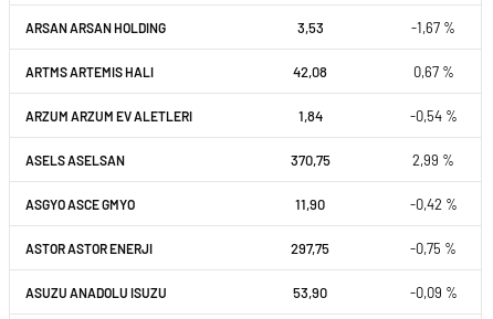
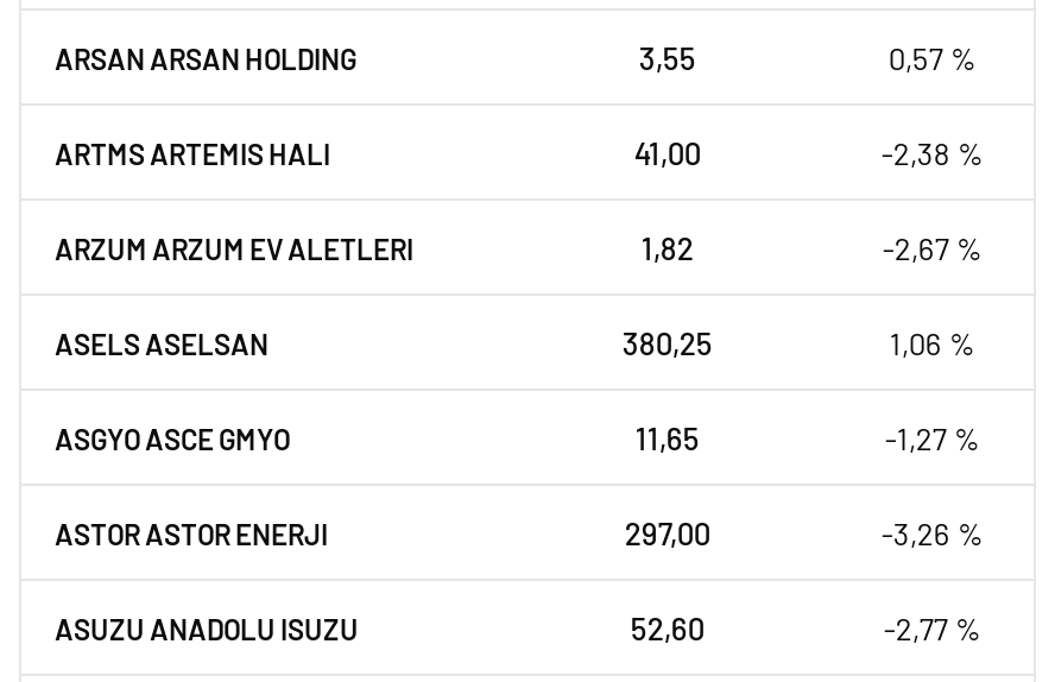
- 3,53
+ 3,55

- -1,67 %
+ 0,57 %

- 42,08
+ 41,00

- 0,67 %
+ -2,38 %

- 1,84
+ 1,82

- -0,54 %
+ -2,67 %

- 370,75
+ 380,25

- 2,99 %
+ 1,06 %

- 11,90
+ 11,65

- -0,42 %
+ -1,27 %

- 297,75
+ 297,00

- -0,75 %
+ -3,26 %

- 53,90
+ 52,60

- -0,09 %
+ -2,77 %
